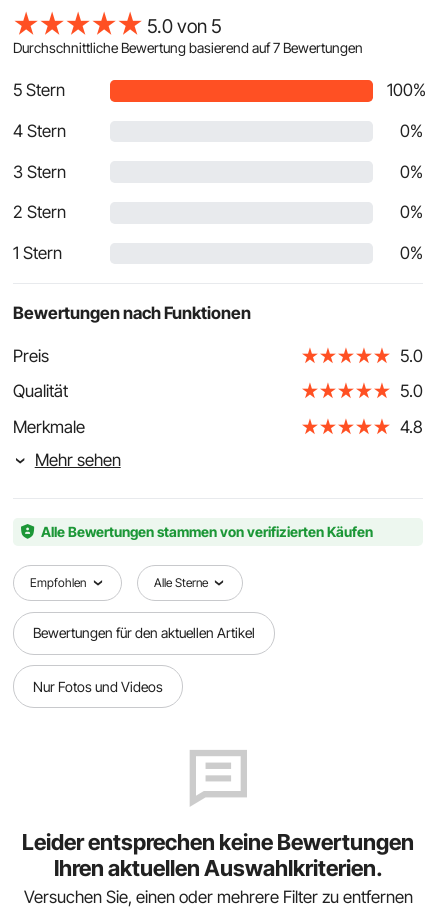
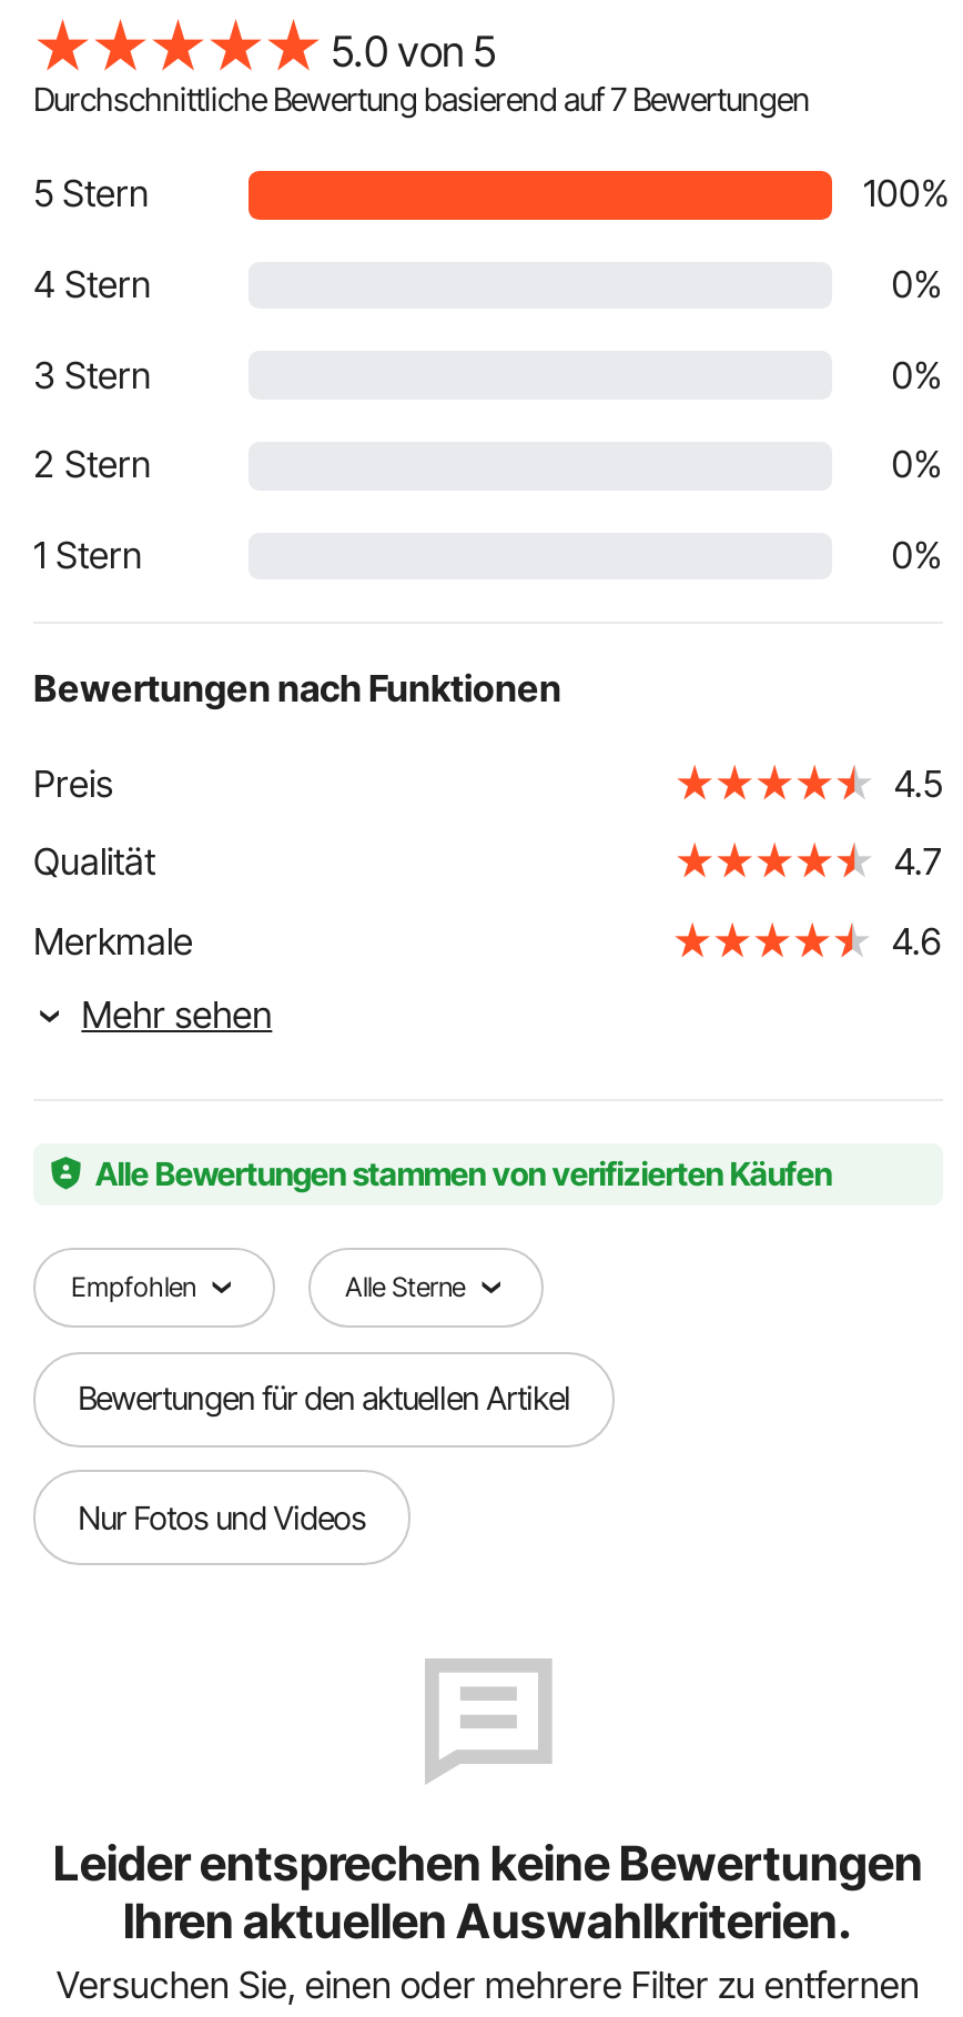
- 5.0
+ 4.5

- 5.0
+ 4.7

- 4.8
+ 4.6
